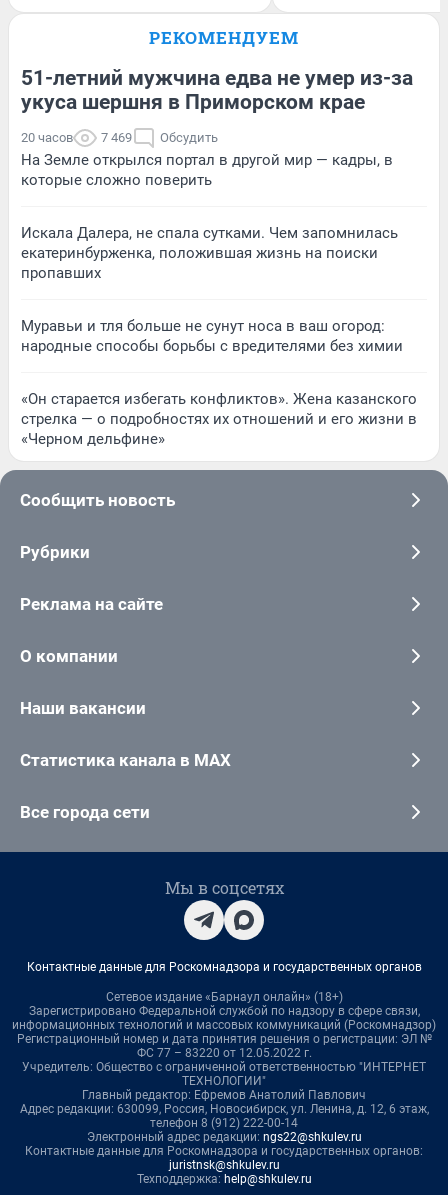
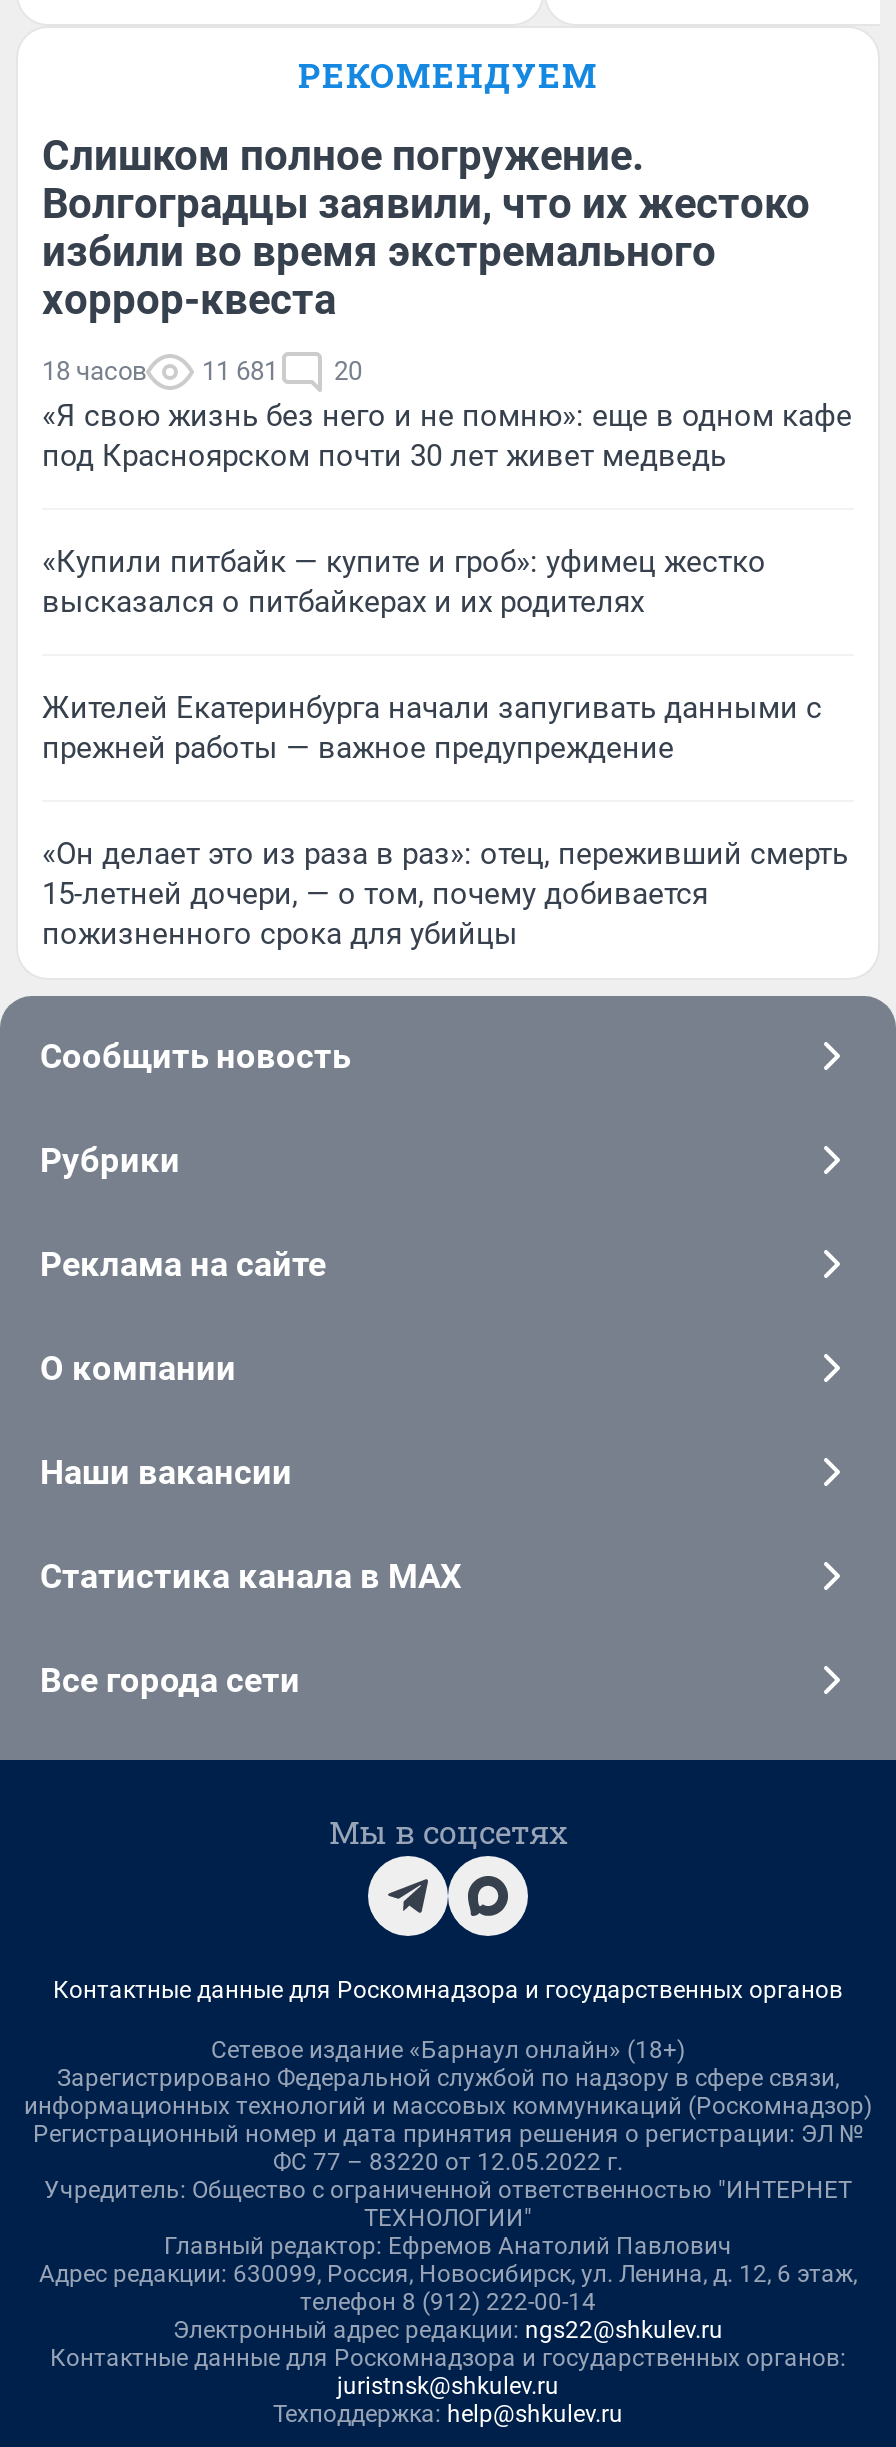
- 51-летний мужчина едва не умер из-за
- укуса шершня в Приморском крае
+ Слишком полное погружение.
+ Волгоградцы заявили, что их жестоко
+ избили во время экстремального
+ хоррор-квеста

- 20 часов
- 7 469
- Обсудить
- На Земле открылся портал в другой мир — кадры, в
- которые сложно поверить
+ 18 часов
+ 11 681
+ 20
+ «Я свою жизнь без него и не помню»: еще в одном кафе
+ под Красноярском почти 30 лет живет медведь

- Искала Далера, не спала сутками. Чем запомнилась
- екатеринбурженка, положившая жизнь на поиски
- пропавших
+ «Купили питбайк — купите и гроб»: уфимец жестко
+ высказался о питбайкерах и их родителях

- Муравьи и тля больше не сунут носа в ваш огород:
- народные способы борьбы с вредителями без химии
+ Жителей Екатеринбурга начали запугивать данными с
+ прежней работы — важное предупреждение

- «Он старается избегать конфликтов». Жена казанского
- стрелка — о подробностях их отношений и его жизни в
- «Черном дельфине»
+ «Он делает это из раза в раз»: отец, переживший смерть
+ 15-летней дочери, — о том, почему добивается
+ пожизненного срока для убийцы
